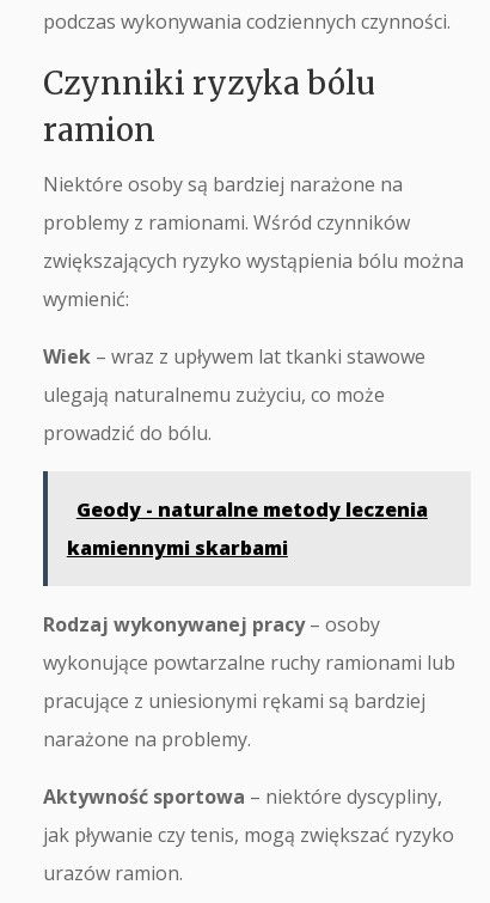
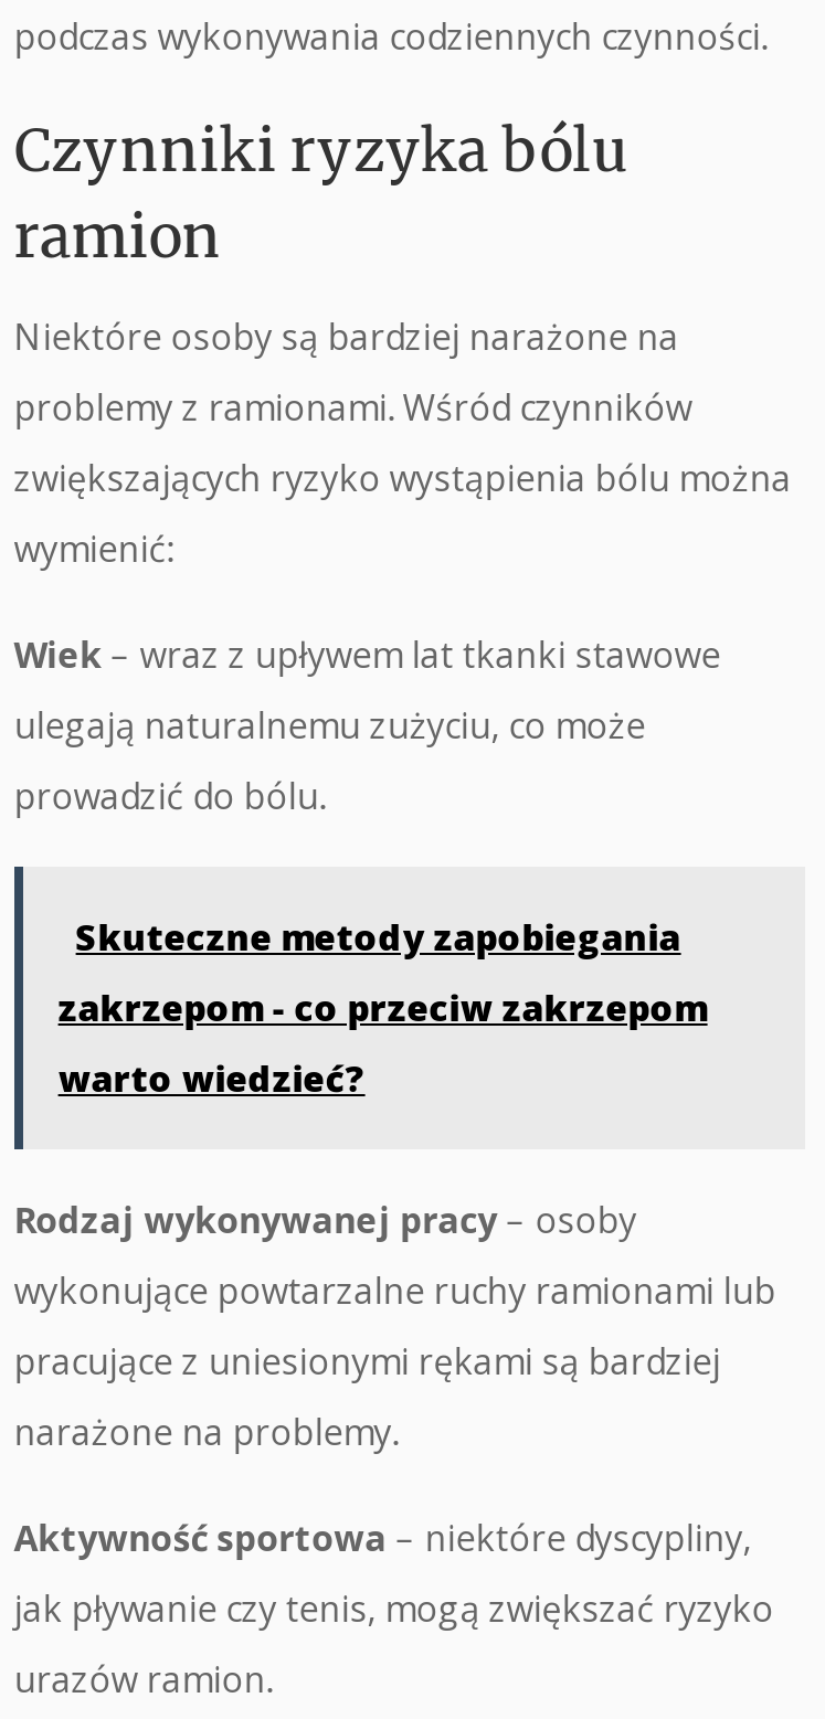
- Geody - naturalne metody leczenia
- kamiennymi skarbami
+ Skuteczne metody zapobiegania
+ zakrzepom - co przeciw zakrzepom
+ warto wiedzieć?
